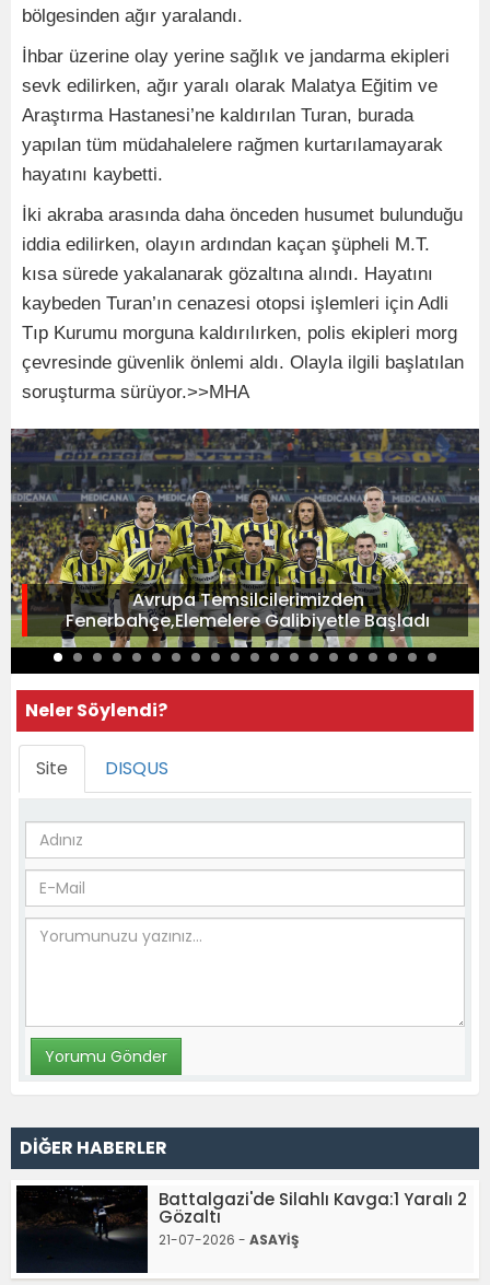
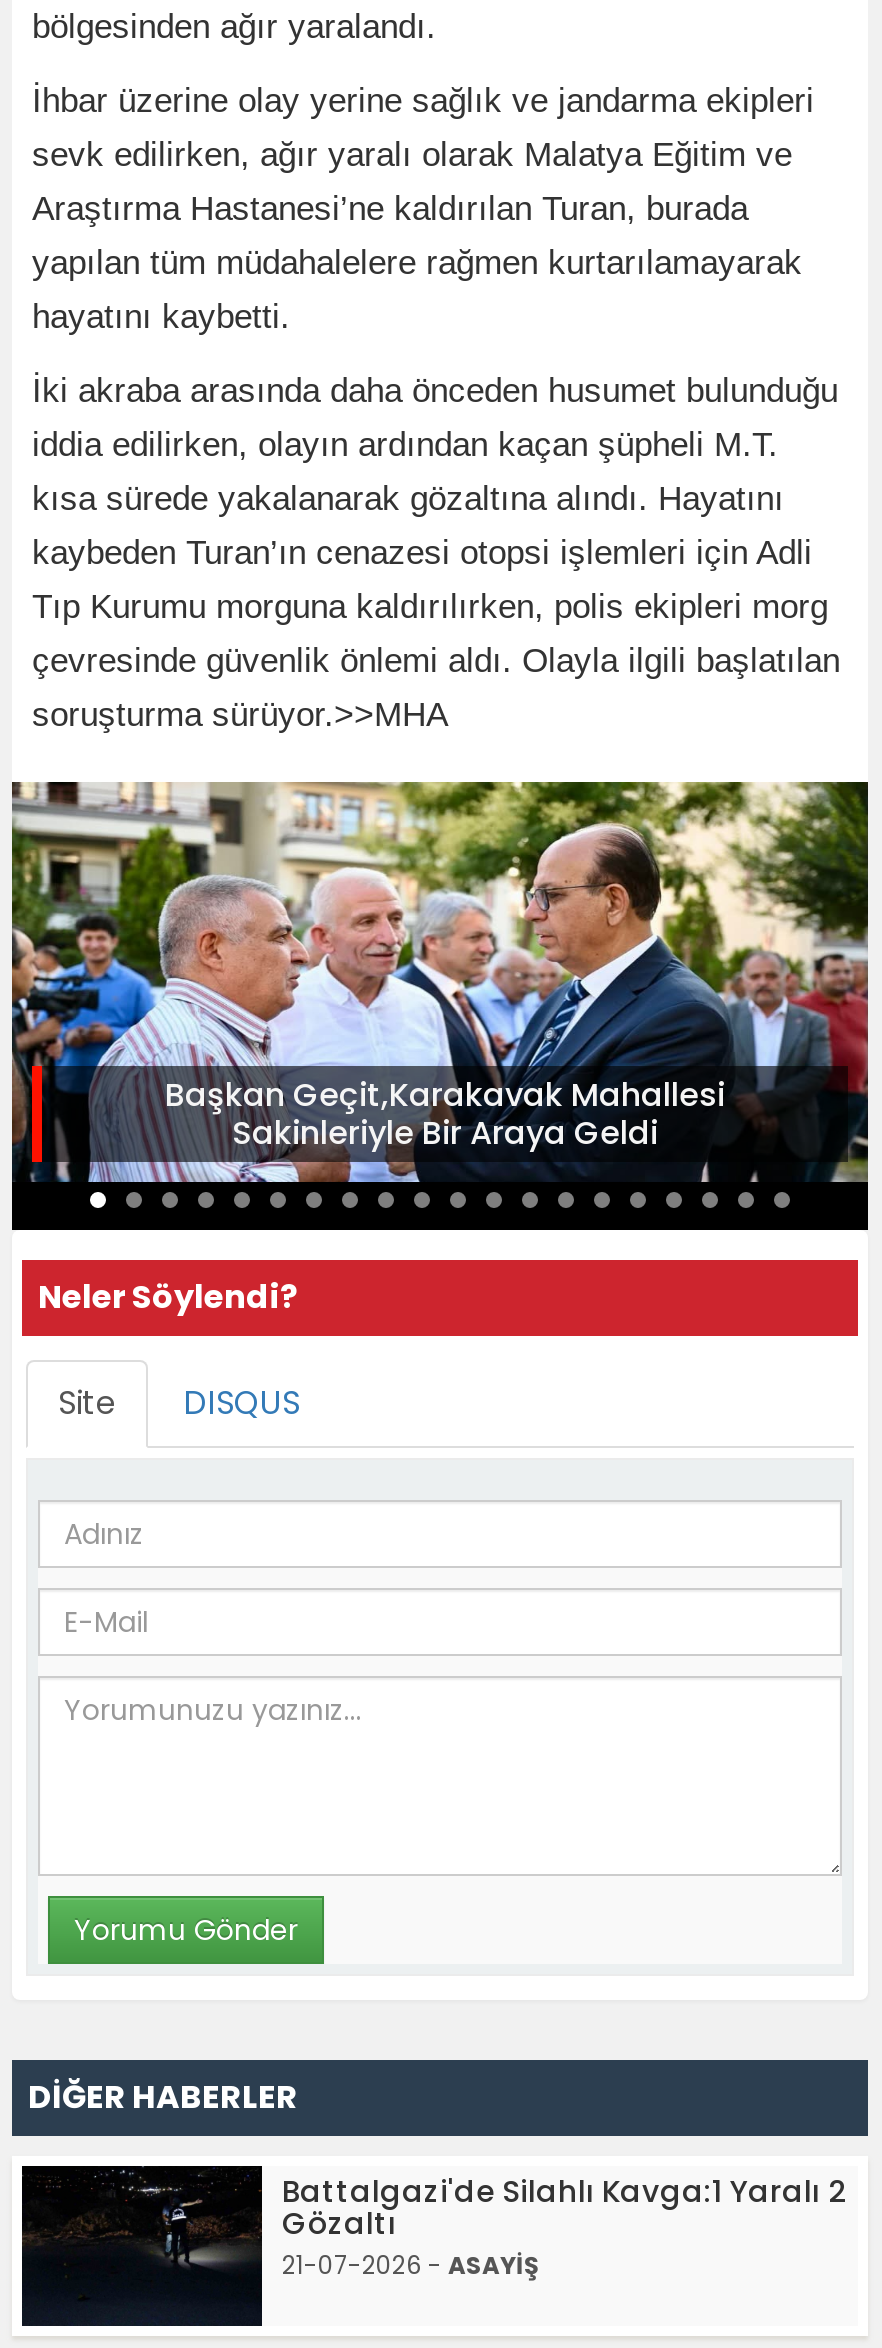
- [image]
- Avrupa Temsilcilerimizden
- Fenerbahçe,Elemelere Galibiyetle Başladı
+ [image]
+ Başkan Geçit,Karakavak Mahallesi
+ Sakinleriyle Bir Araya Geldi
